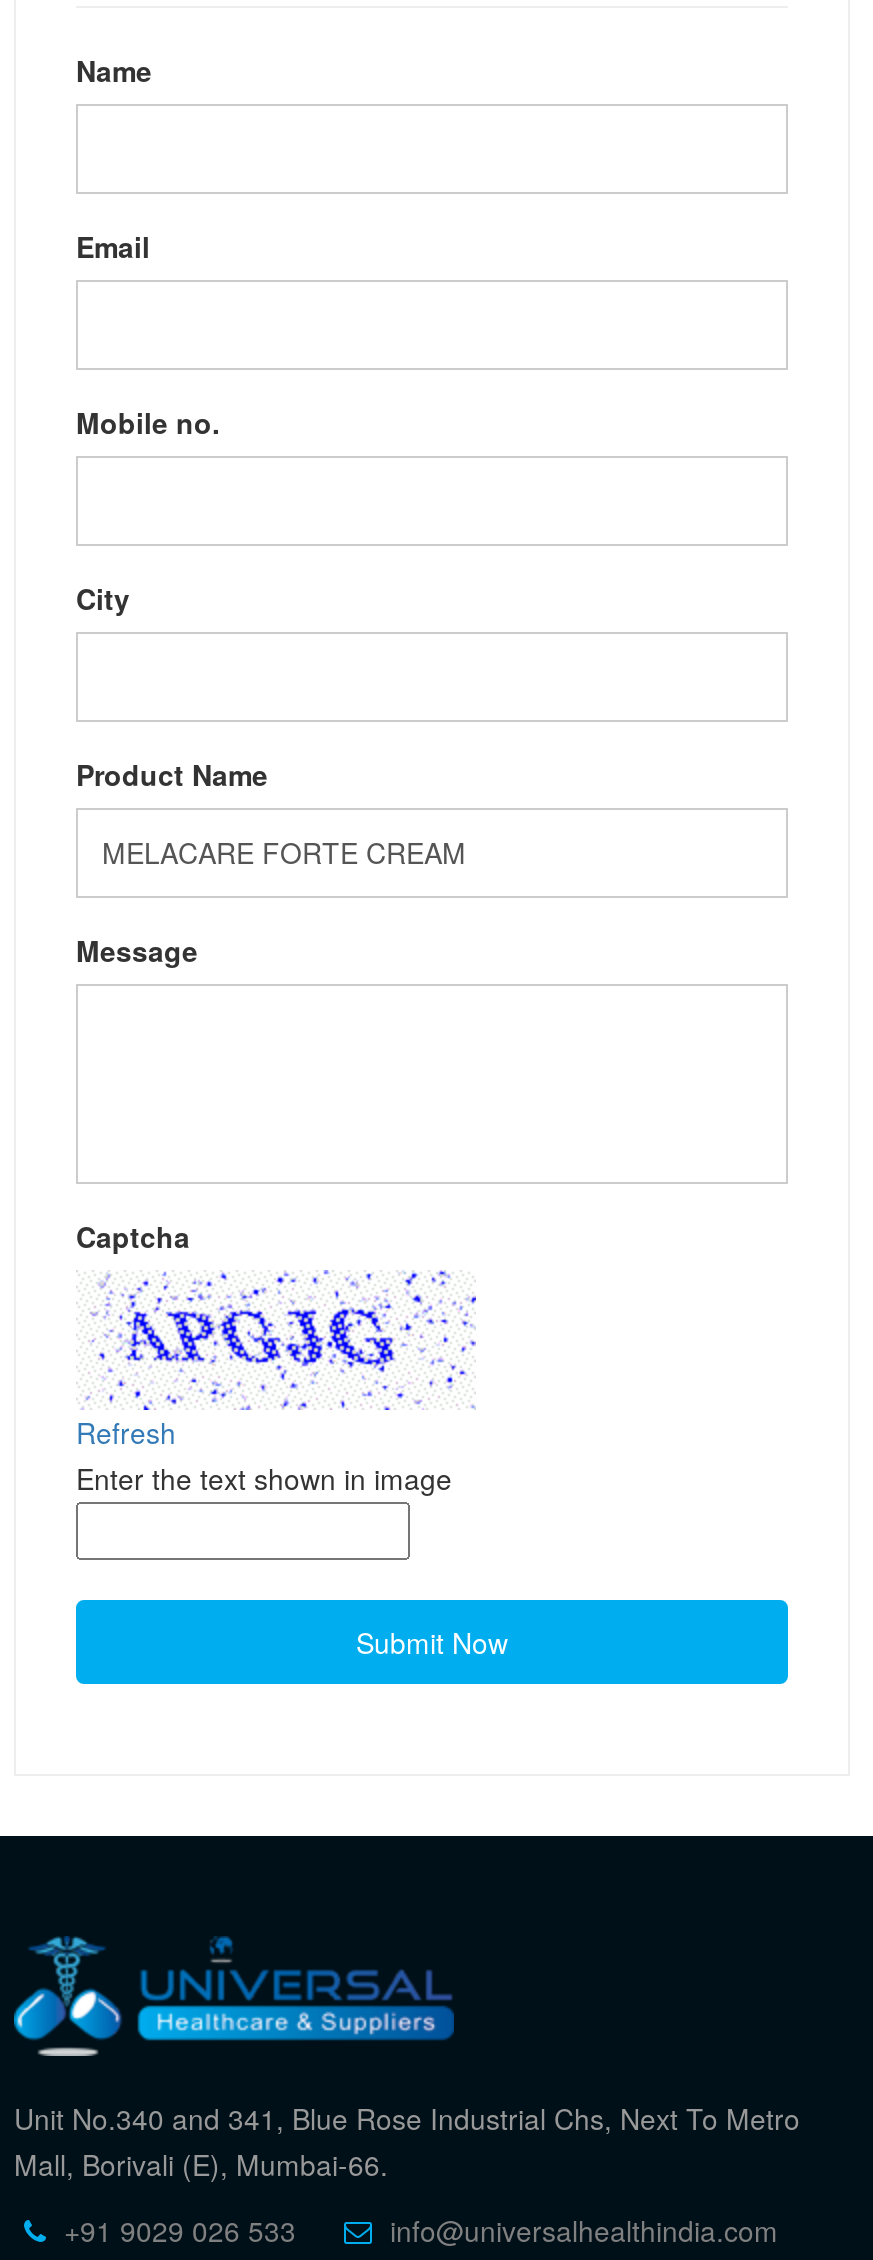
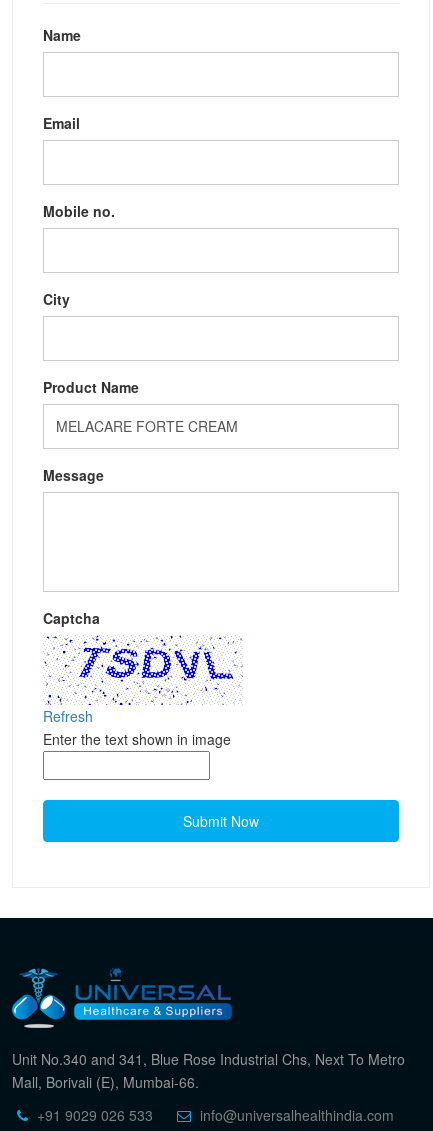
- [image]
+ [image]
